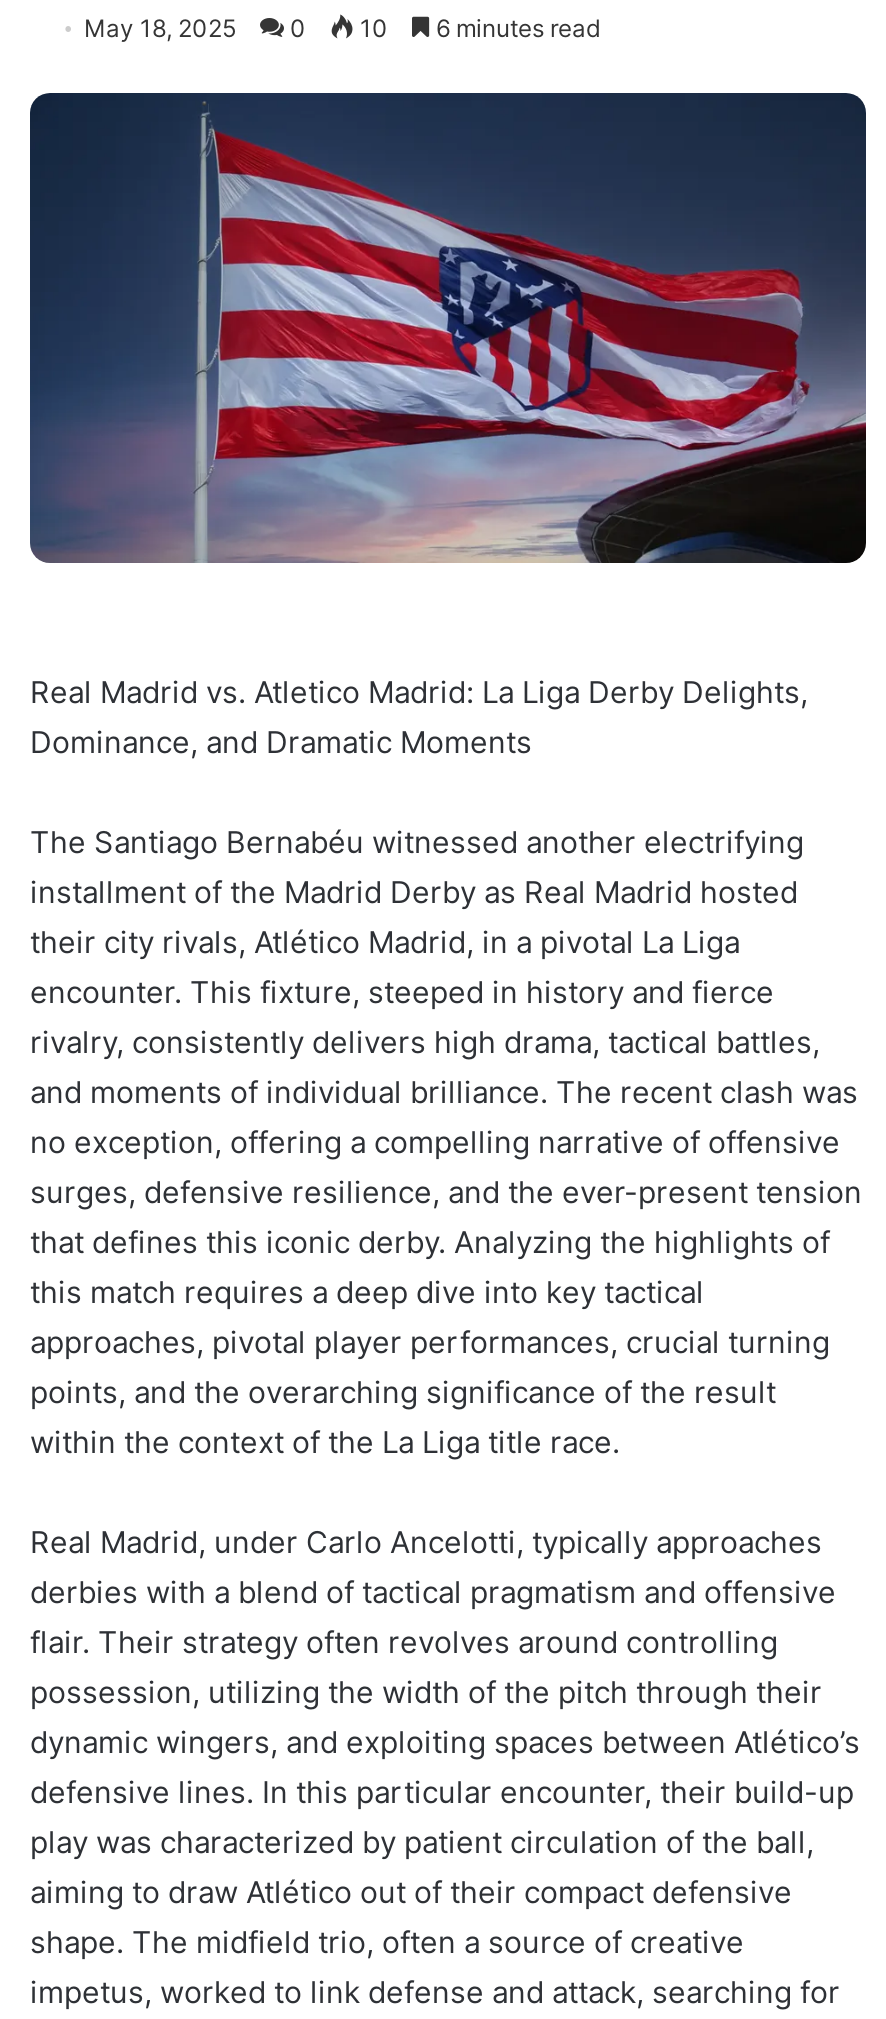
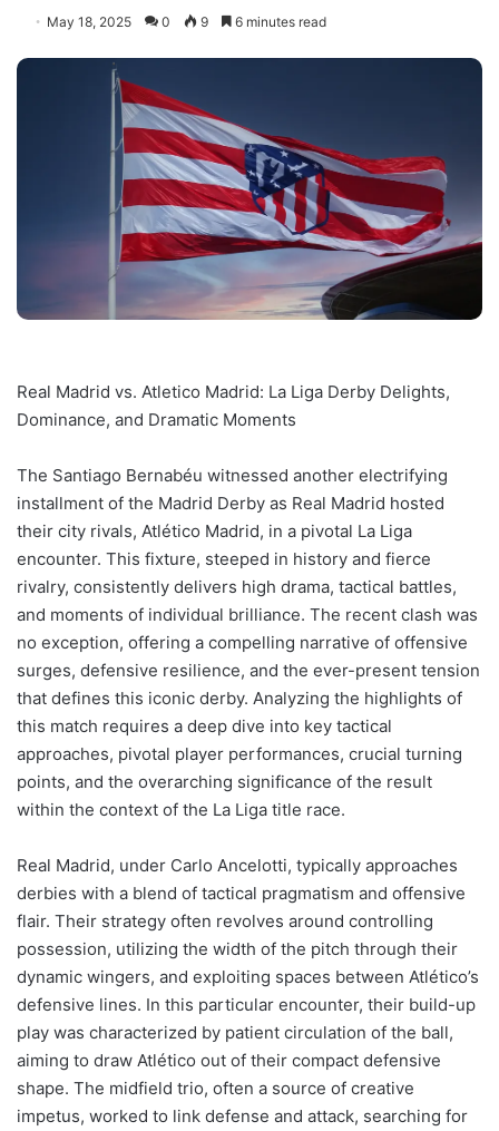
- May 18, 2025 0 10 6 minutes read
+ May 18, 2025 0 9 6 minutes read
